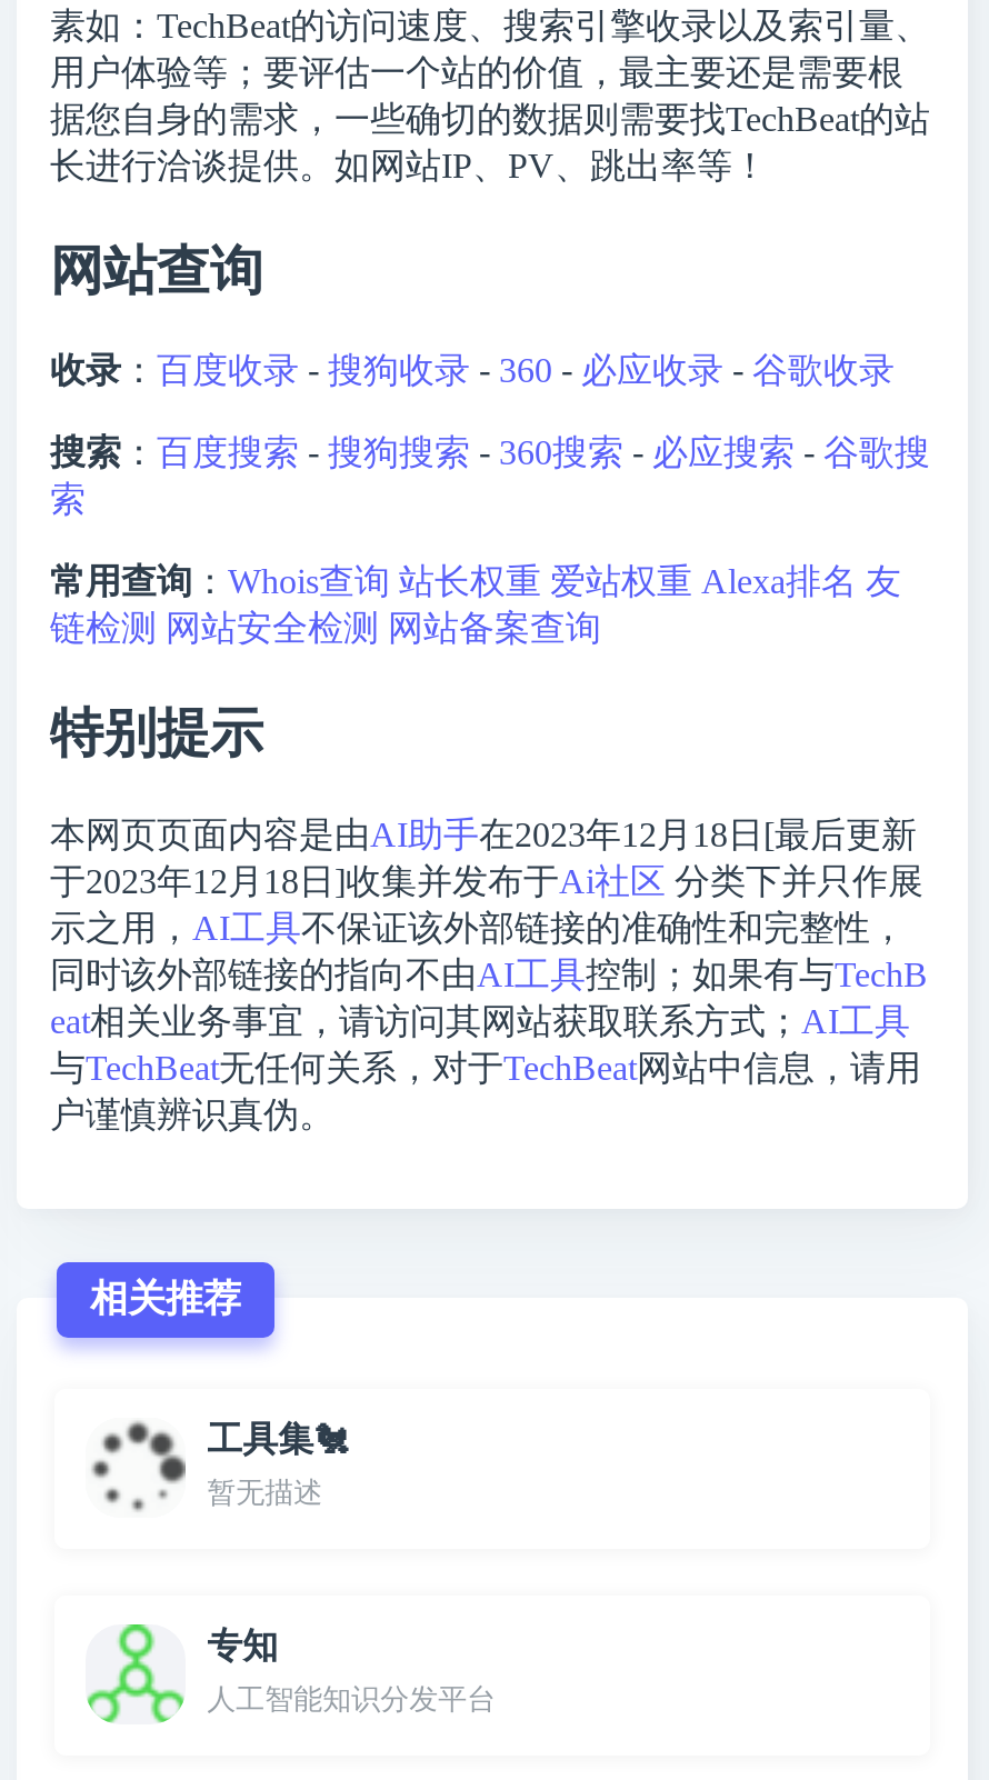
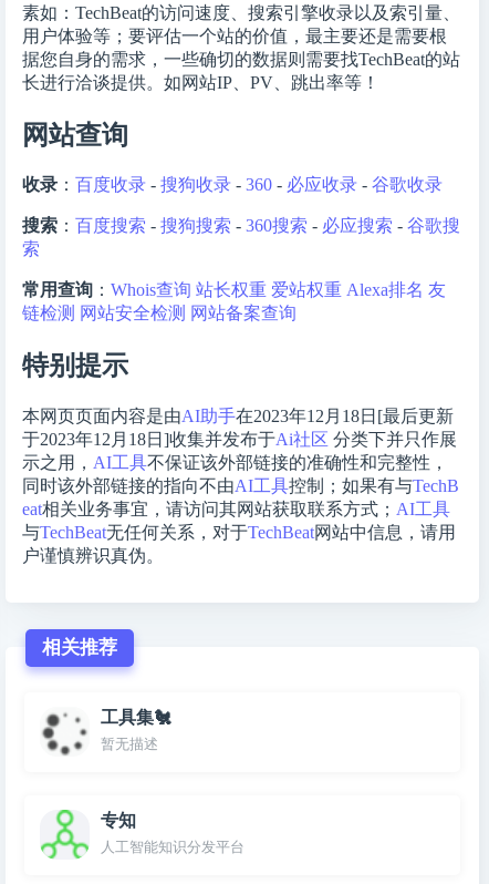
- [image]
+ [image]
